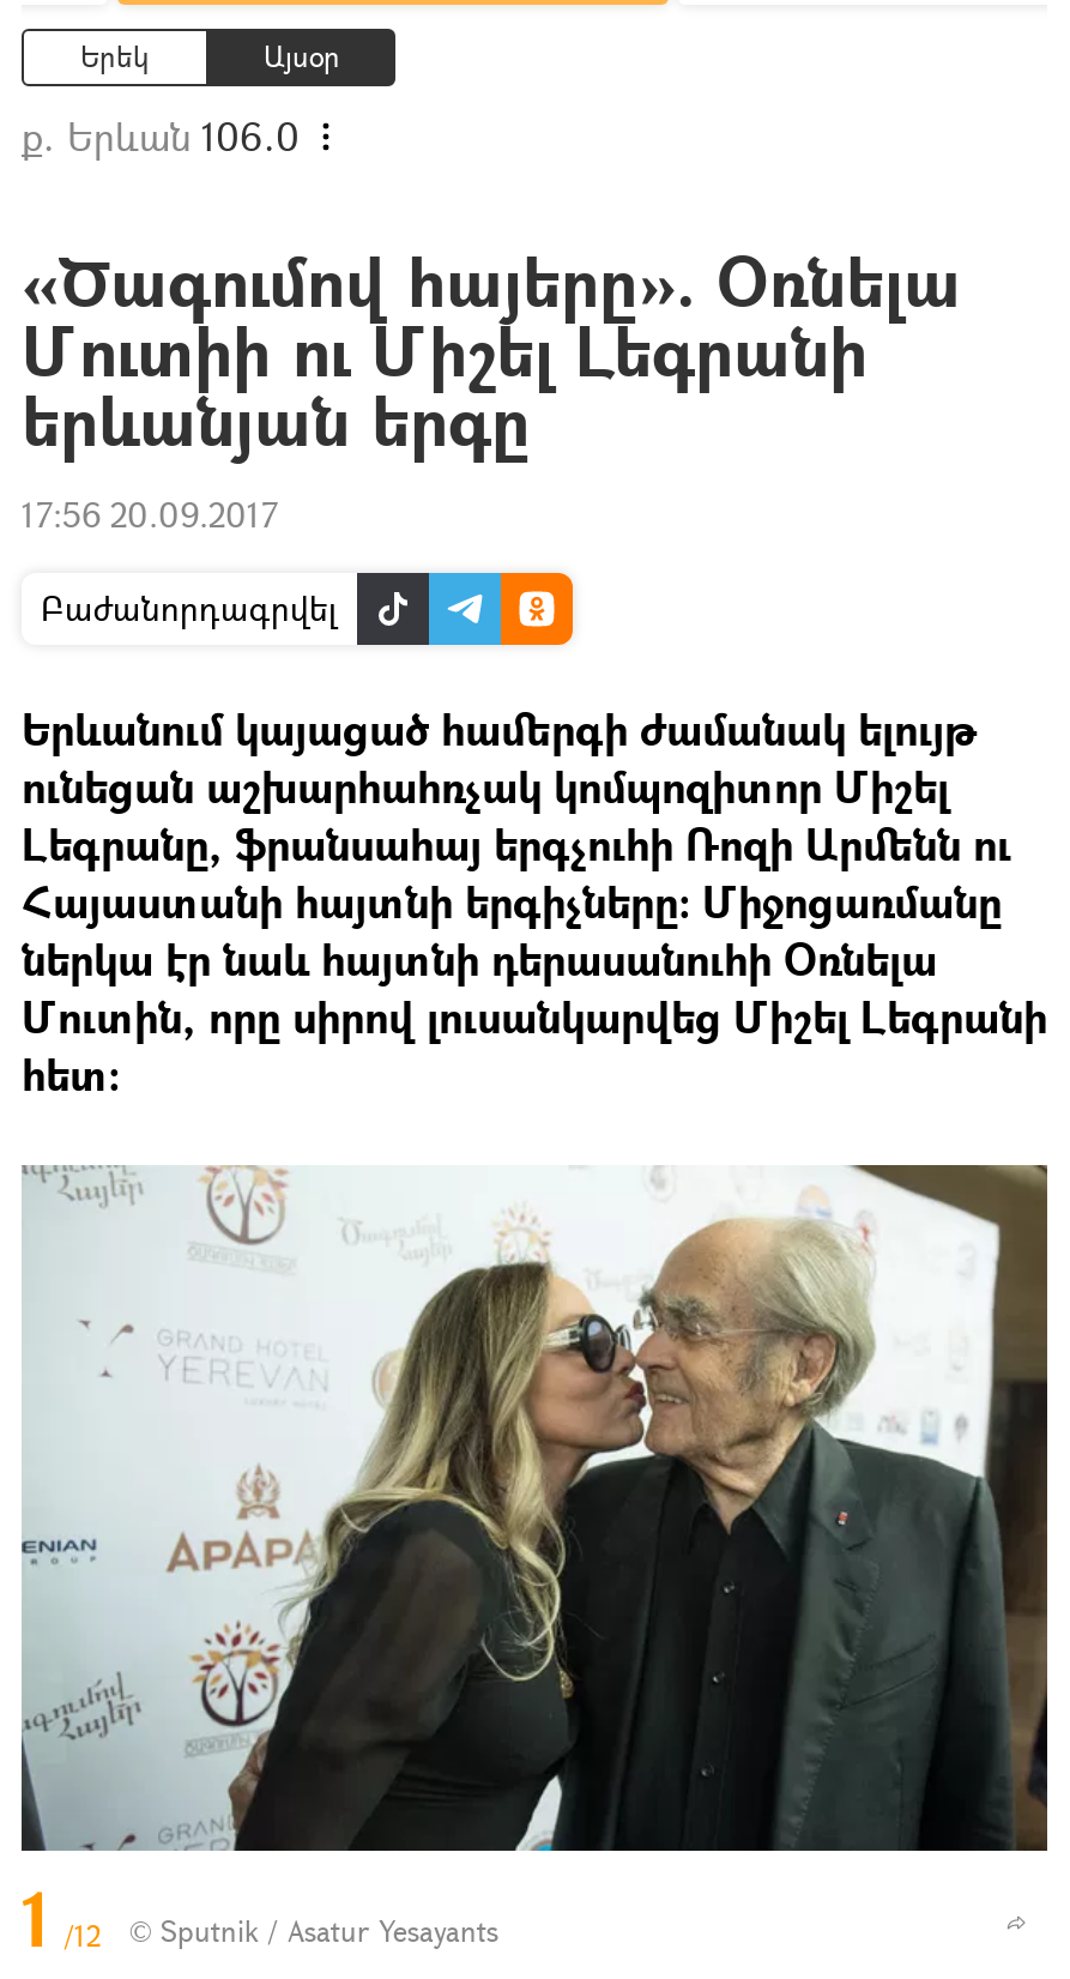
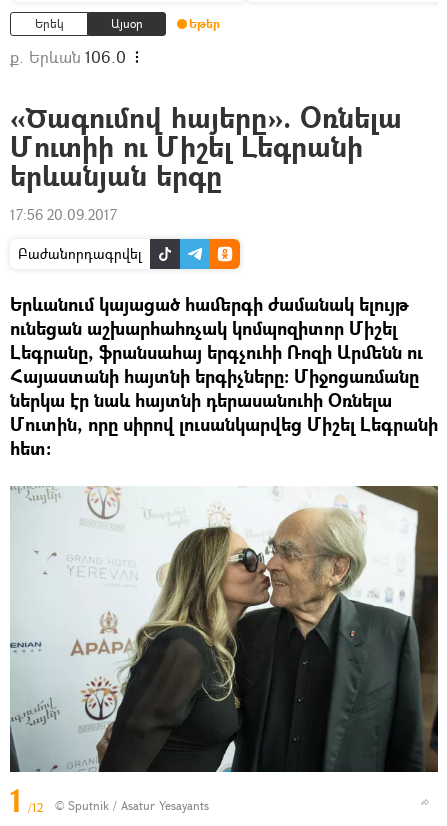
+ Եթեր
